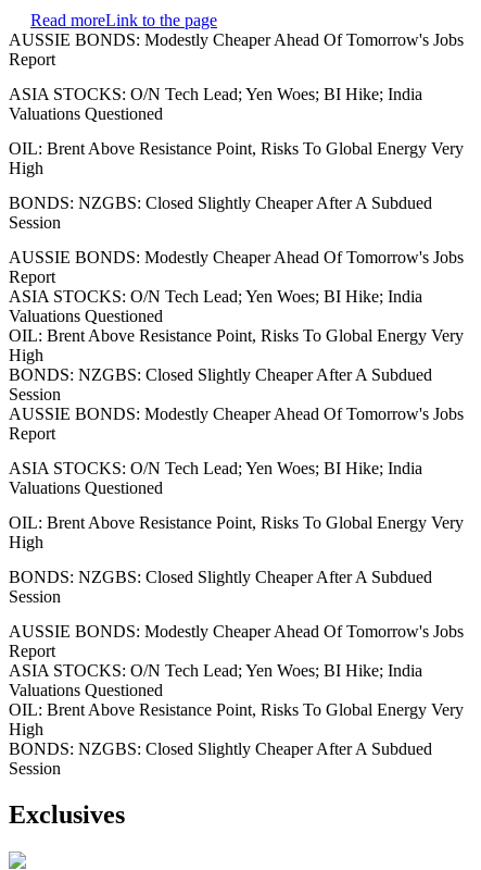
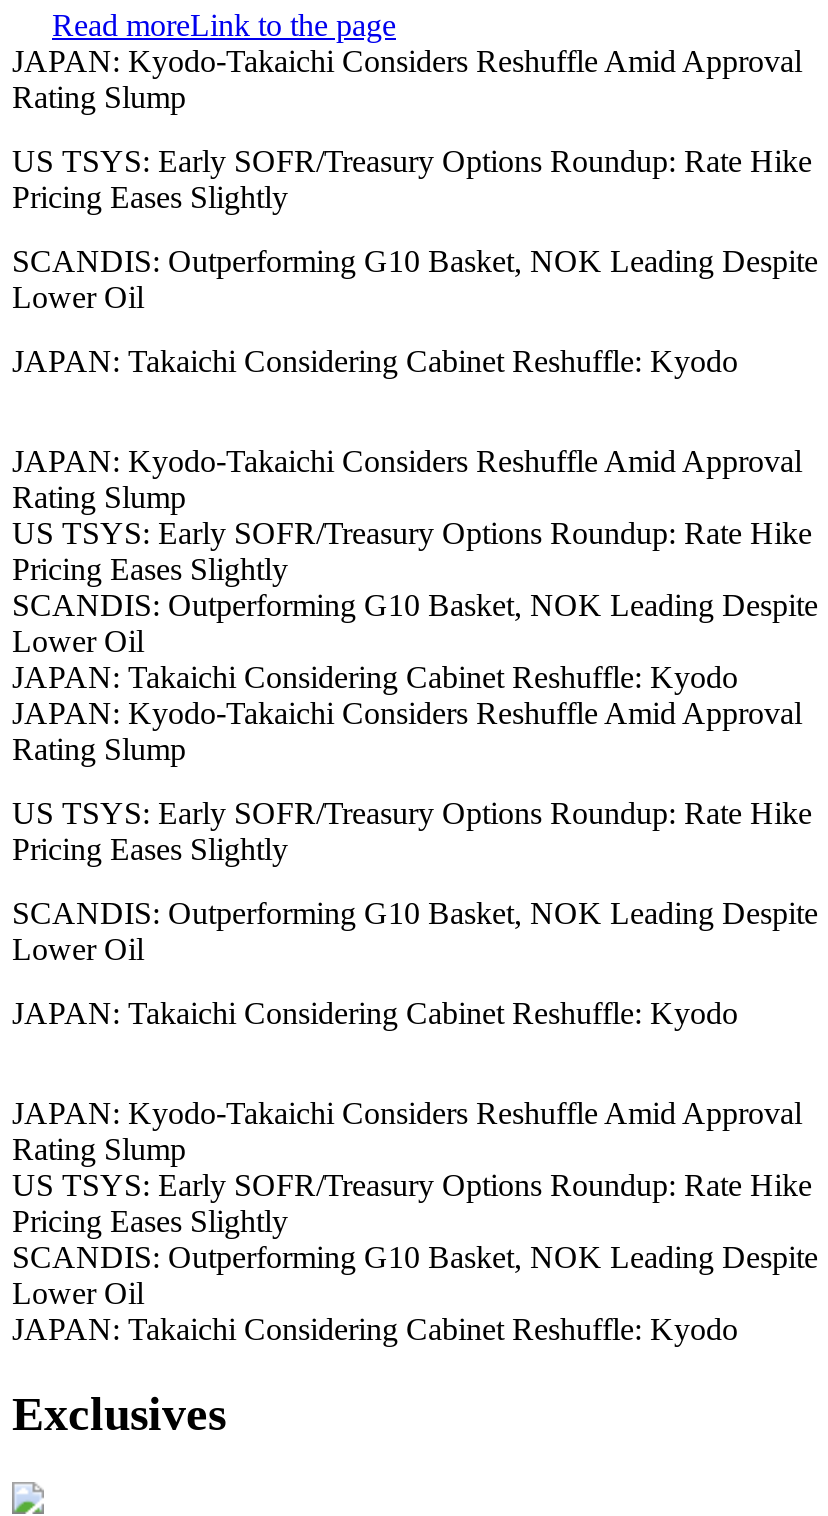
- AUSSIE BONDS: Modestly Cheaper Ahead Of Tomorrow's Jobs
- Report
+ JAPAN: Kyodo-Takaichi Considers Reshuffle Amid Approval
+ Rating Slump

- ASIA STOCKS: O/N Tech Lead; Yen Woes; BI Hike; India
- Valuations Questioned
+ US TSYS: Early SOFR/Treasury Options Roundup: Rate Hike
+ Pricing Eases Slightly

- OIL: Brent Above Resistance Point, Risks To Global Energy Very
- High
+ SCANDIS: Outperforming G10 Basket, NOK Leading Despite
+ Lower Oil

- BONDS: NZGBS: Closed Slightly Cheaper After A Subdued
- Session
+ JAPAN: Takaichi Considering Cabinet Reshuffle: Kyodo

- AUSSIE BONDS: Modestly Cheaper Ahead Of Tomorrow's Jobs
- Report
- ASIA STOCKS: O/N Tech Lead; Yen Woes; BI Hike; India
- Valuations Questioned
- OIL: Brent Above Resistance Point, Risks To Global Energy Very
- High
- BONDS: NZGBS: Closed Slightly Cheaper After A Subdued
- Session
- AUSSIE BONDS: Modestly Cheaper Ahead Of Tomorrow's Jobs
- Report
+ JAPAN: Kyodo-Takaichi Considers Reshuffle Amid Approval
+ Rating Slump
+ US TSYS: Early SOFR/Treasury Options Roundup: Rate Hike
+ Pricing Eases Slightly
+ SCANDIS: Outperforming G10 Basket, NOK Leading Despite
+ Lower Oil
+ JAPAN: Takaichi Considering Cabinet Reshuffle: Kyodo
+ JAPAN: Kyodo-Takaichi Considers Reshuffle Amid Approval
+ Rating Slump

- ASIA STOCKS: O/N Tech Lead; Yen Woes; BI Hike; India
- Valuations Questioned
+ US TSYS: Early SOFR/Treasury Options Roundup: Rate Hike
+ Pricing Eases Slightly

- OIL: Brent Above Resistance Point, Risks To Global Energy Very
- High
+ SCANDIS: Outperforming G10 Basket, NOK Leading Despite
+ Lower Oil

- BONDS: NZGBS: Closed Slightly Cheaper After A Subdued
- Session
+ JAPAN: Takaichi Considering Cabinet Reshuffle: Kyodo

- AUSSIE BONDS: Modestly Cheaper Ahead Of Tomorrow's Jobs
- Report
- ASIA STOCKS: O/N Tech Lead; Yen Woes; BI Hike; India
- Valuations Questioned
- OIL: Brent Above Resistance Point, Risks To Global Energy Very
- High
- BONDS: NZGBS: Closed Slightly Cheaper After A Subdued
- Session
+ JAPAN: Kyodo-Takaichi Considers Reshuffle Amid Approval
+ Rating Slump
+ US TSYS: Early SOFR/Treasury Options Roundup: Rate Hike
+ Pricing Eases Slightly
+ SCANDIS: Outperforming G10 Basket, NOK Leading Despite
+ Lower Oil
+ JAPAN: Takaichi Considering Cabinet Reshuffle: Kyodo
